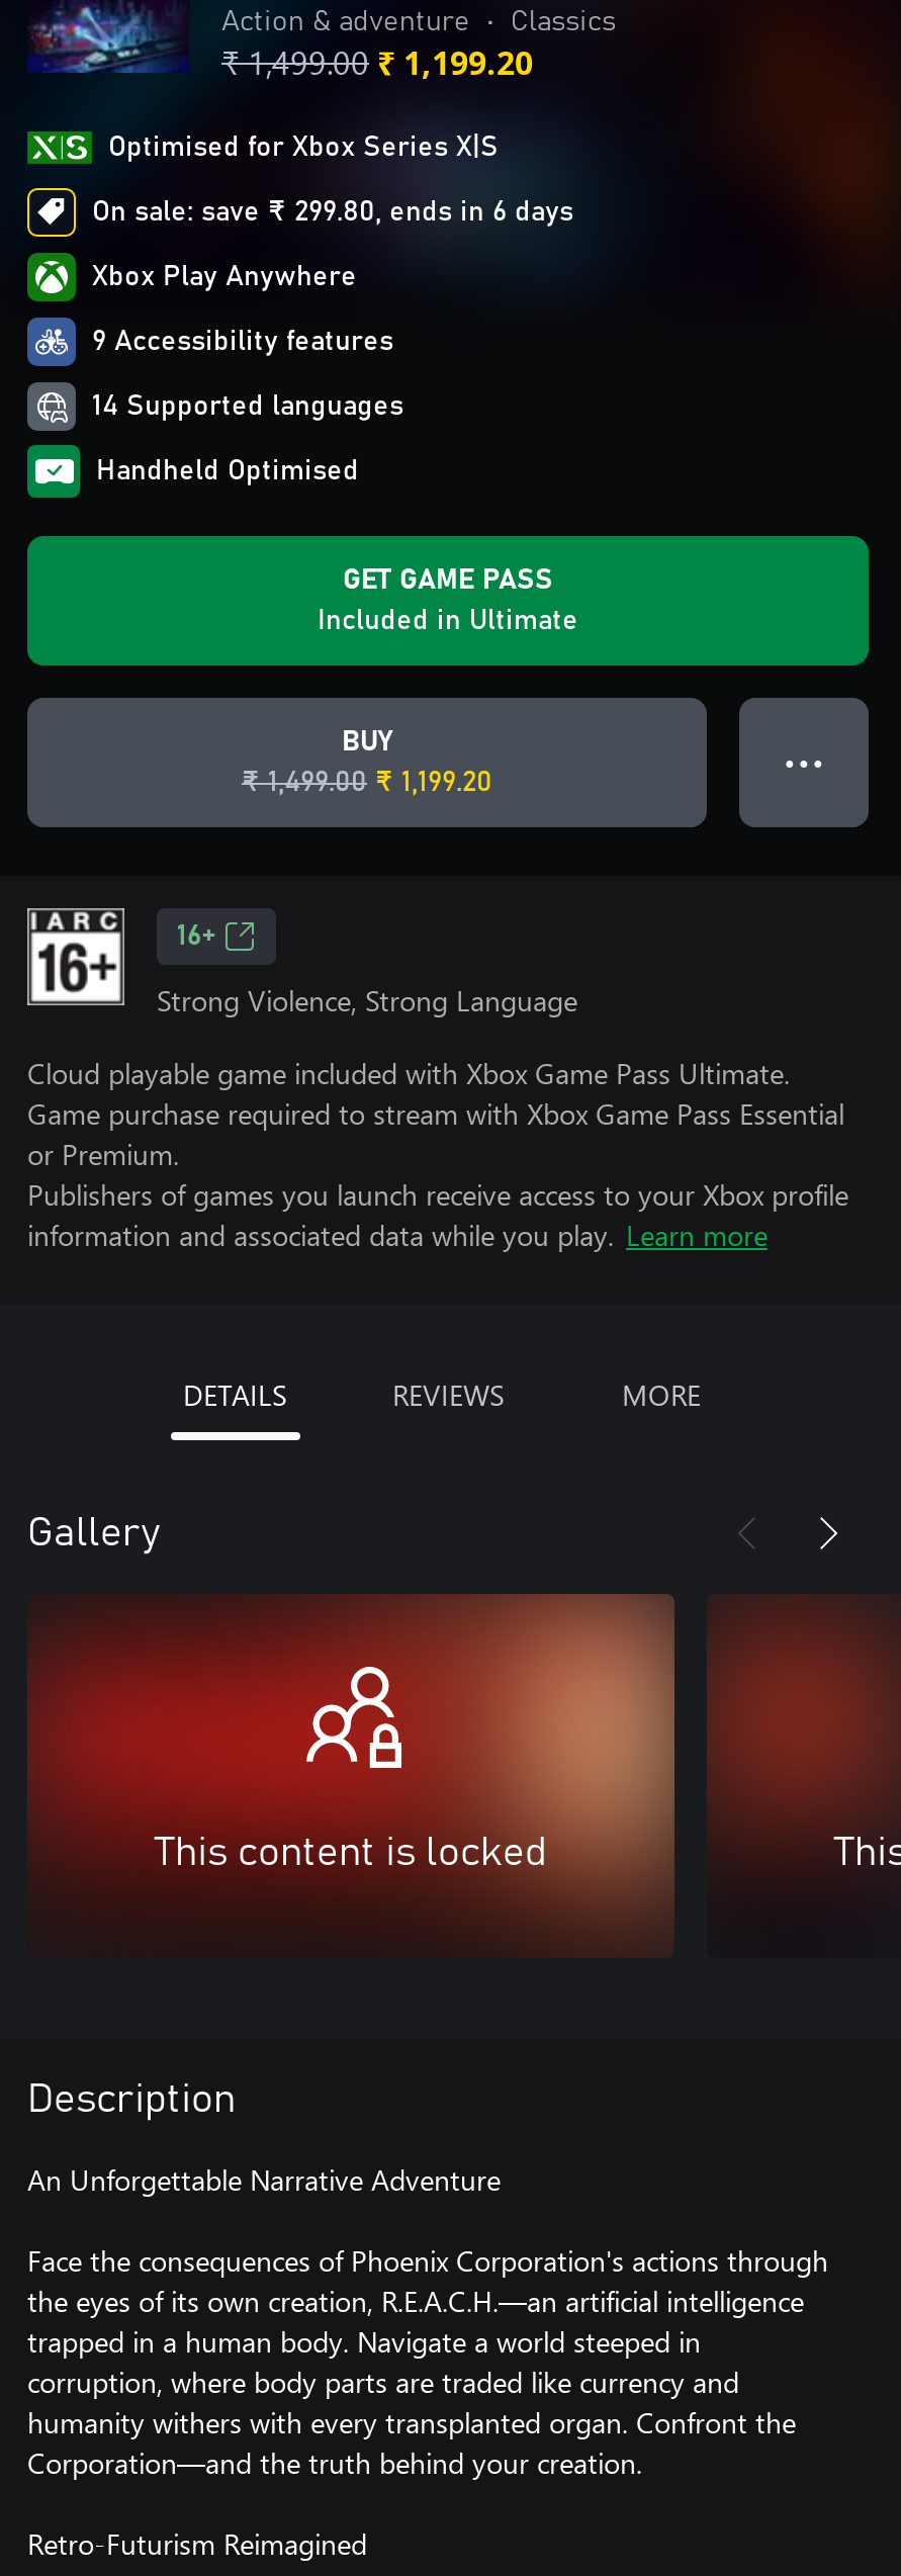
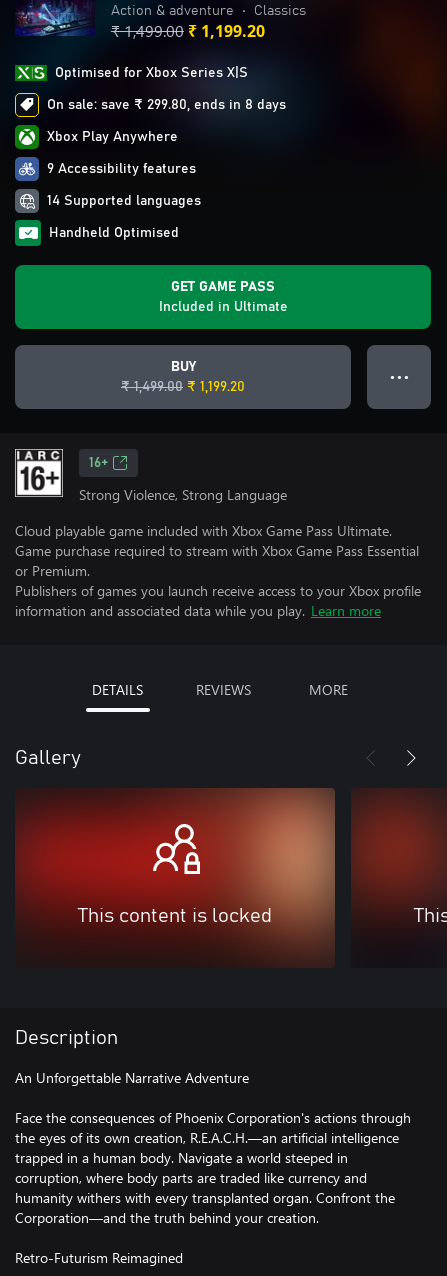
- On sale: save ₹ 299.80, ends in 6 days
+ On sale: save ₹ 299.80, ends in 8 days
